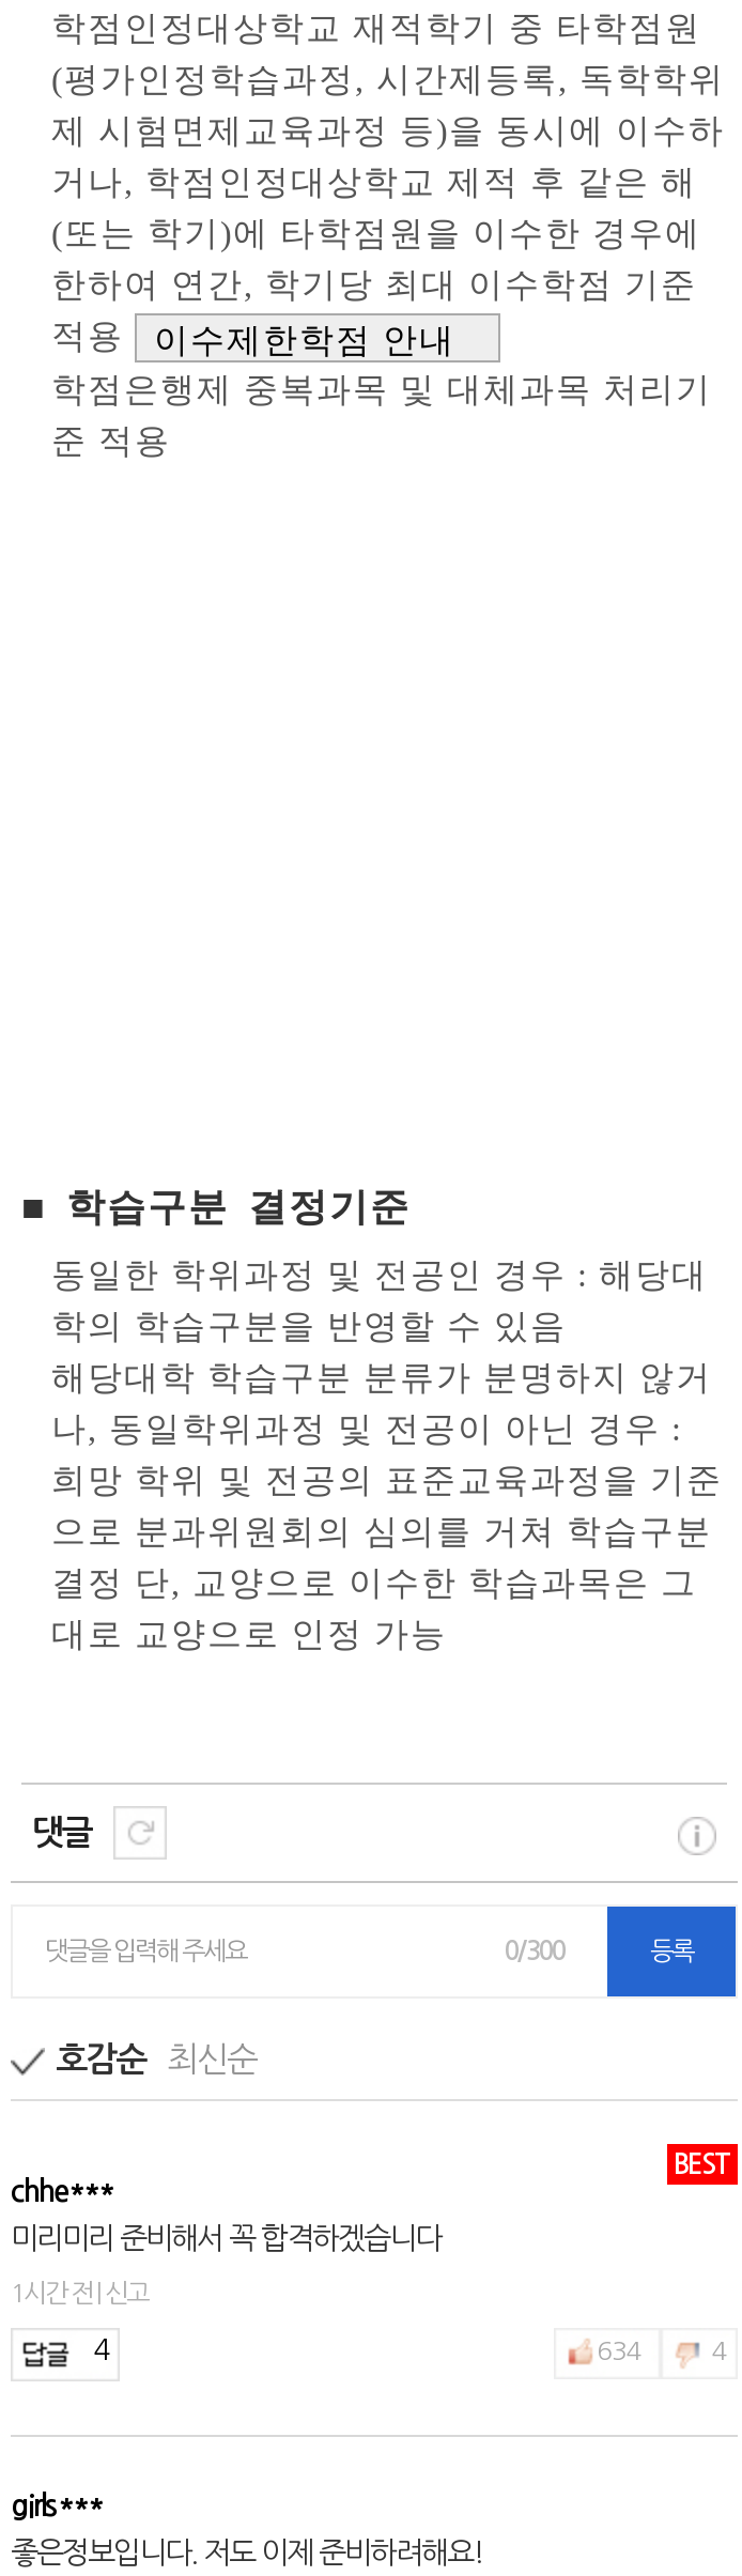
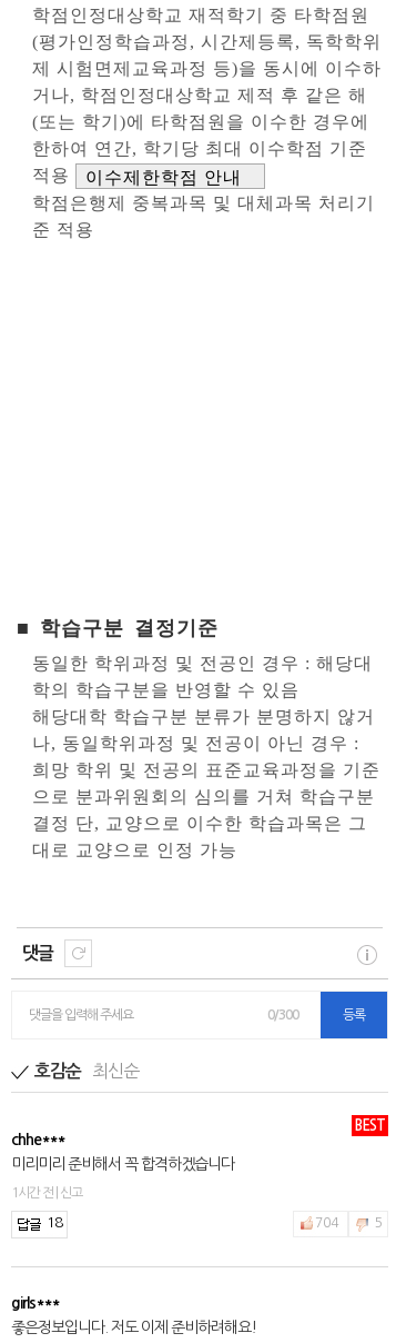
- 4
+ 18

- 634
+ 704

- 4
+ 5
